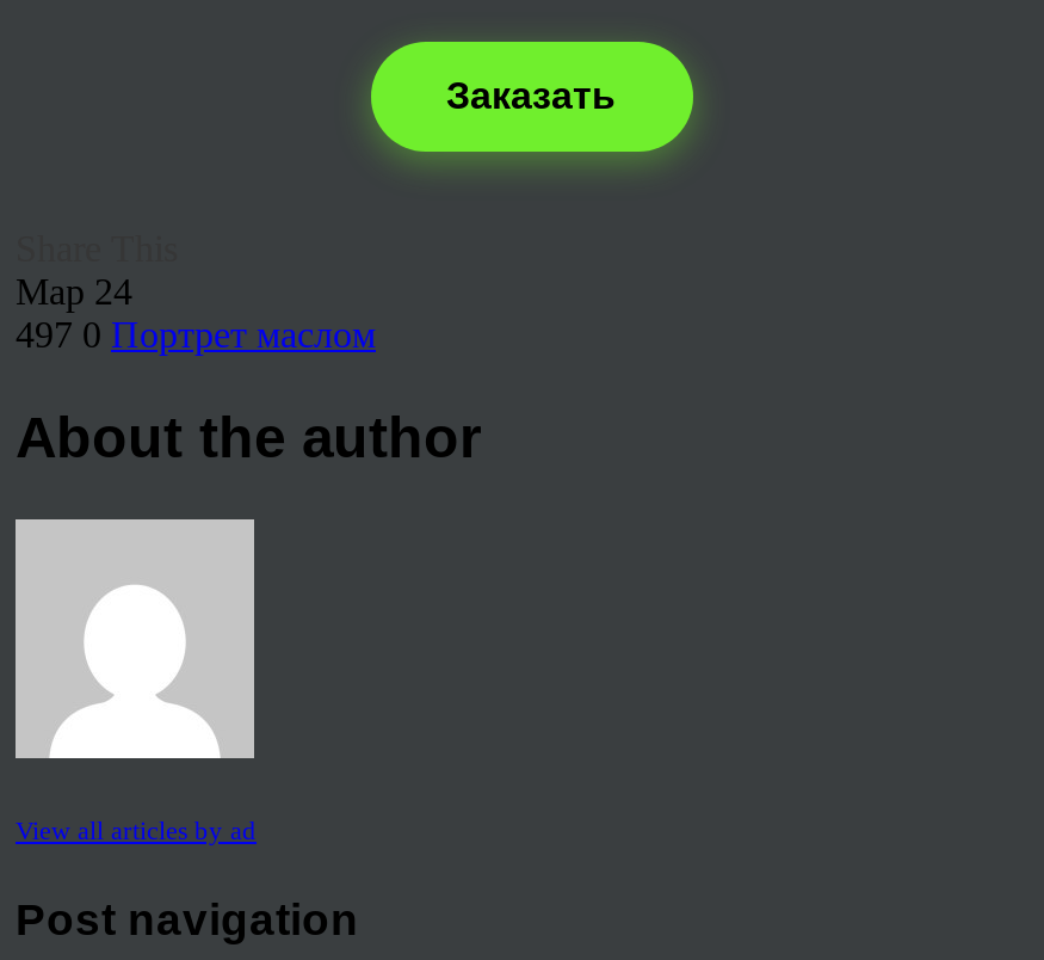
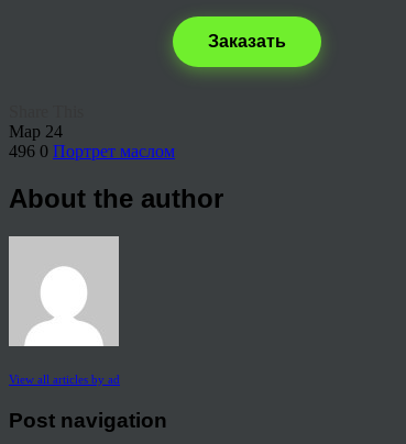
- 497 0 Портрет маслом
+ 496 0 Портрет маслом
